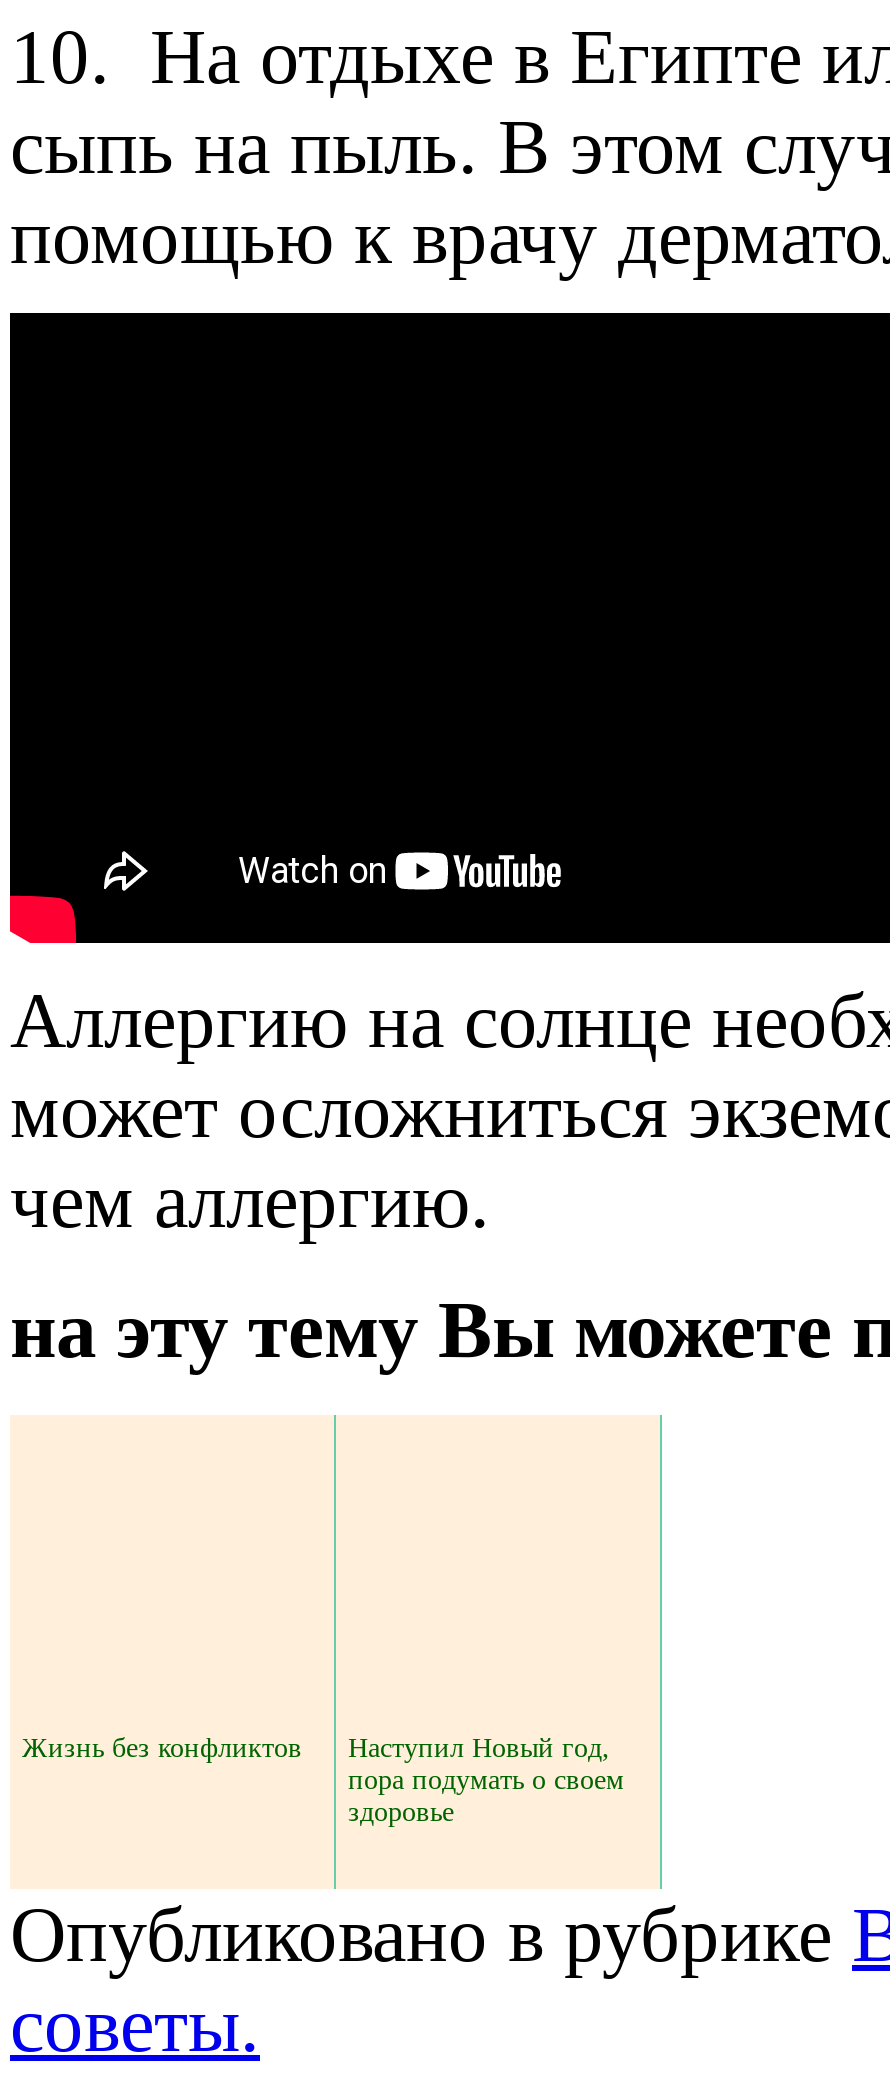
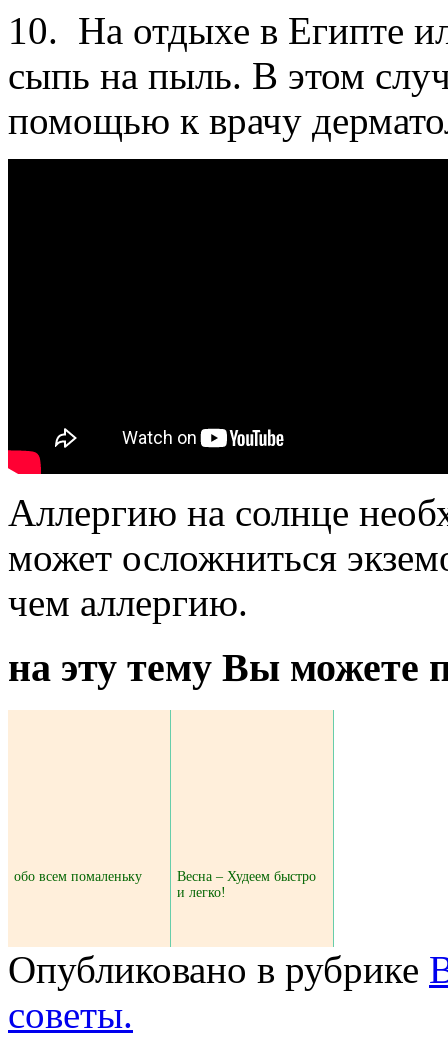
- Жизнь без конфликтов
- Наступил Новый год,
- пора подумать о своем
- здоровье
+ обо всем помаленьку
+ Весна – Худеем быстро
+ и легко!
